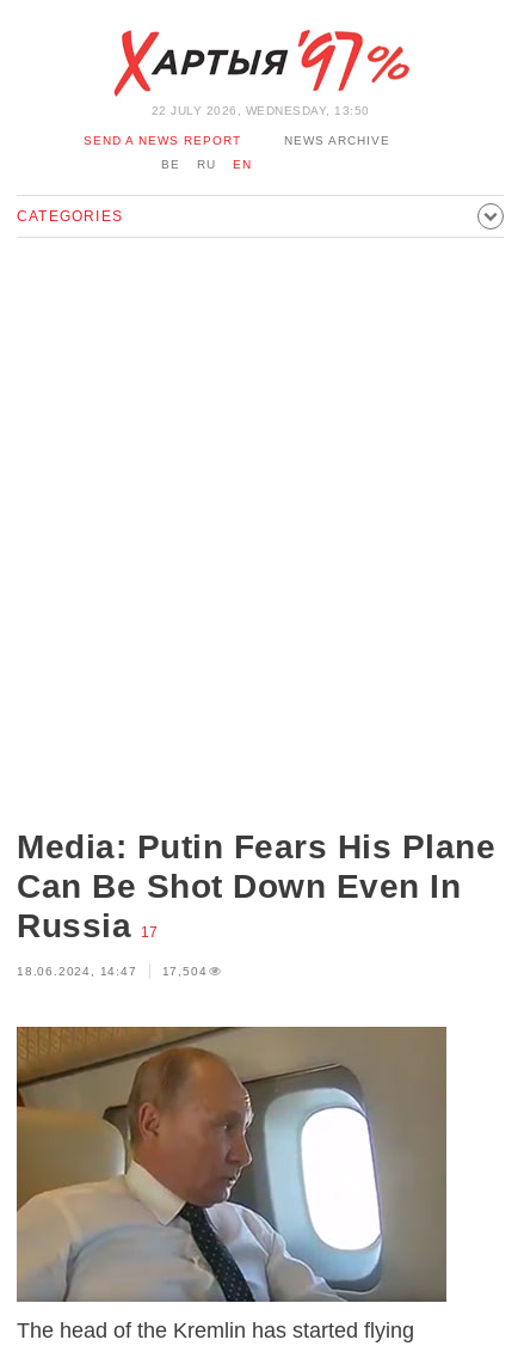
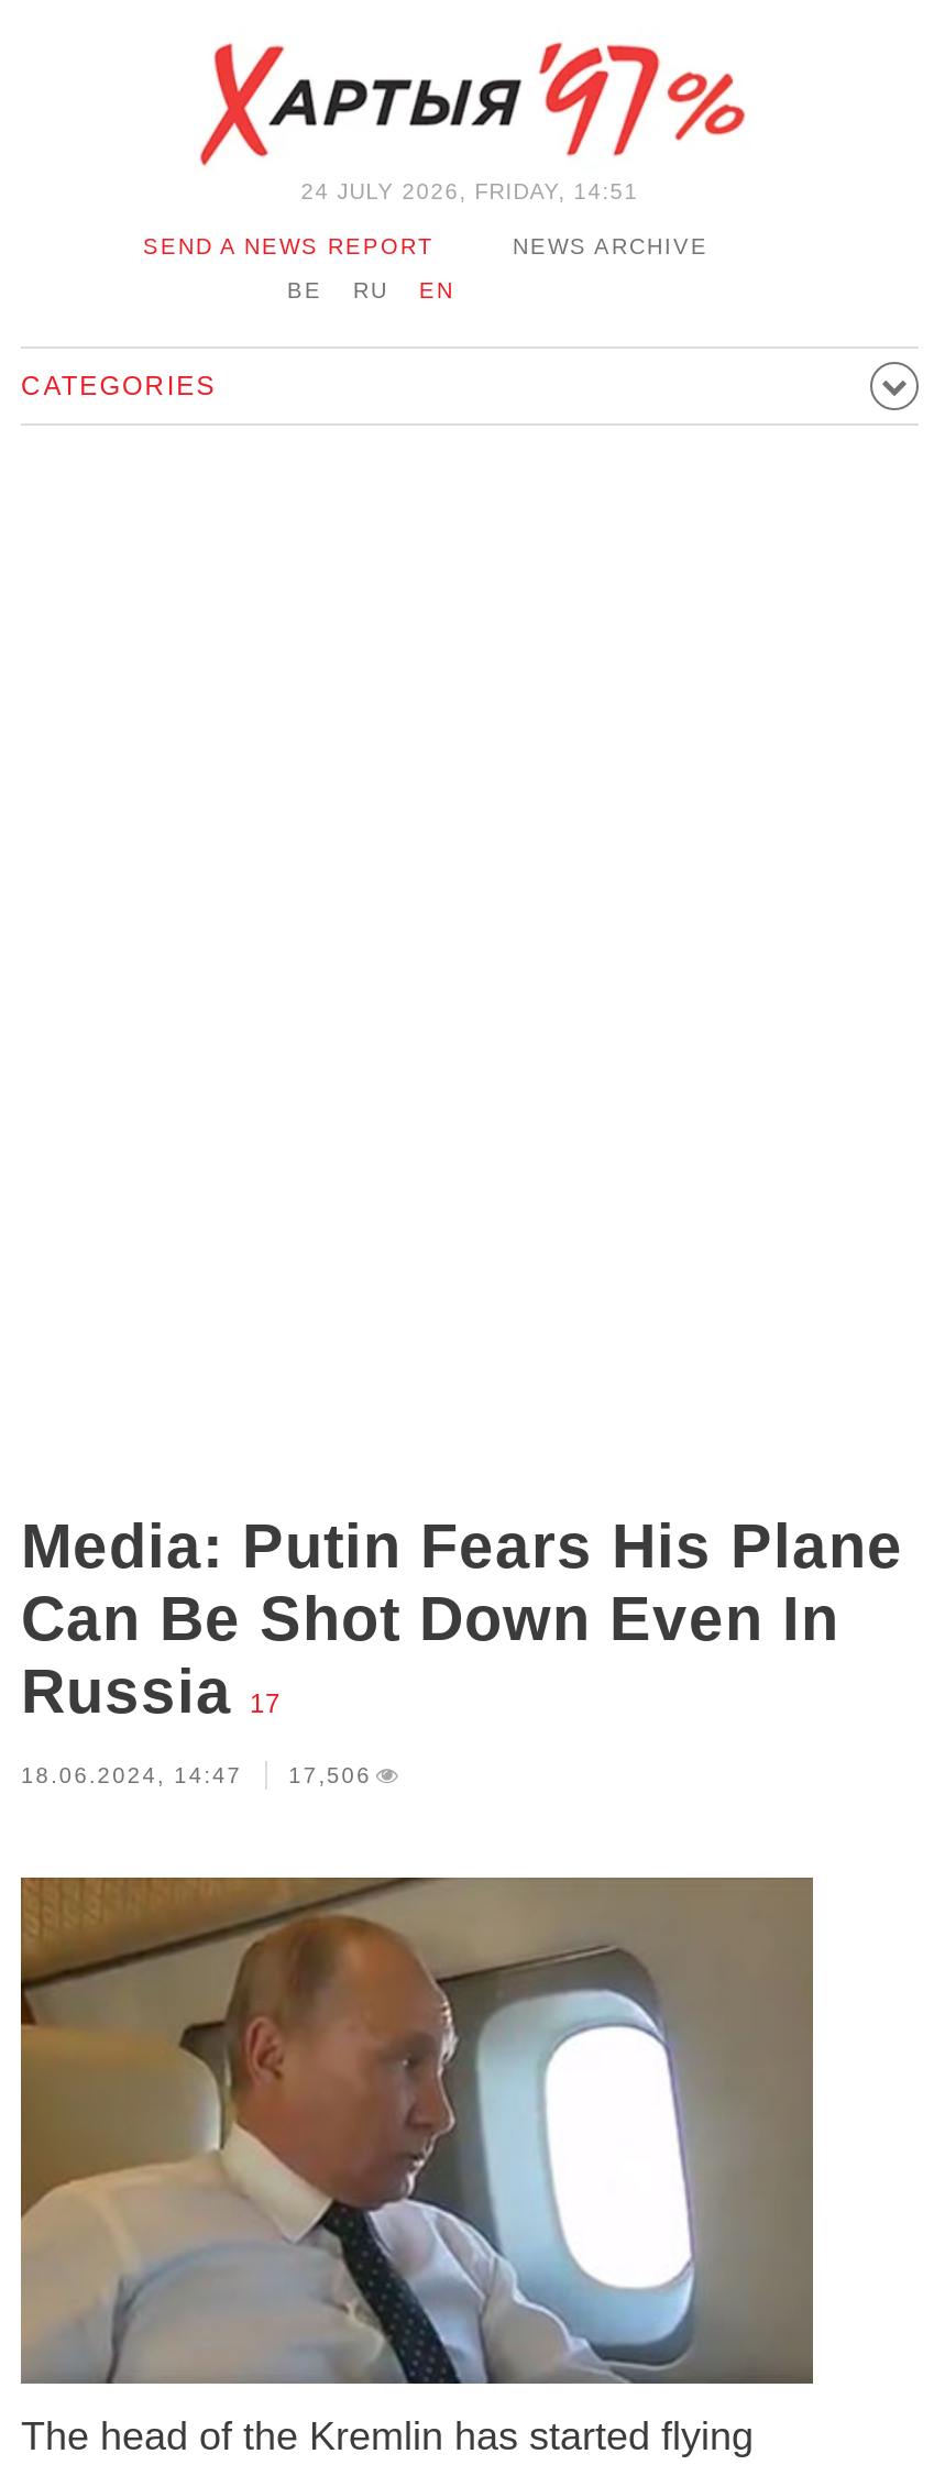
- 22 JULY 2026, WEDNESDAY, 13:50
+ 24 JULY 2026, FRIDAY, 14:51

- 18.06.2024, 14:47 17,504
+ 18.06.2024, 14:47 17,506
